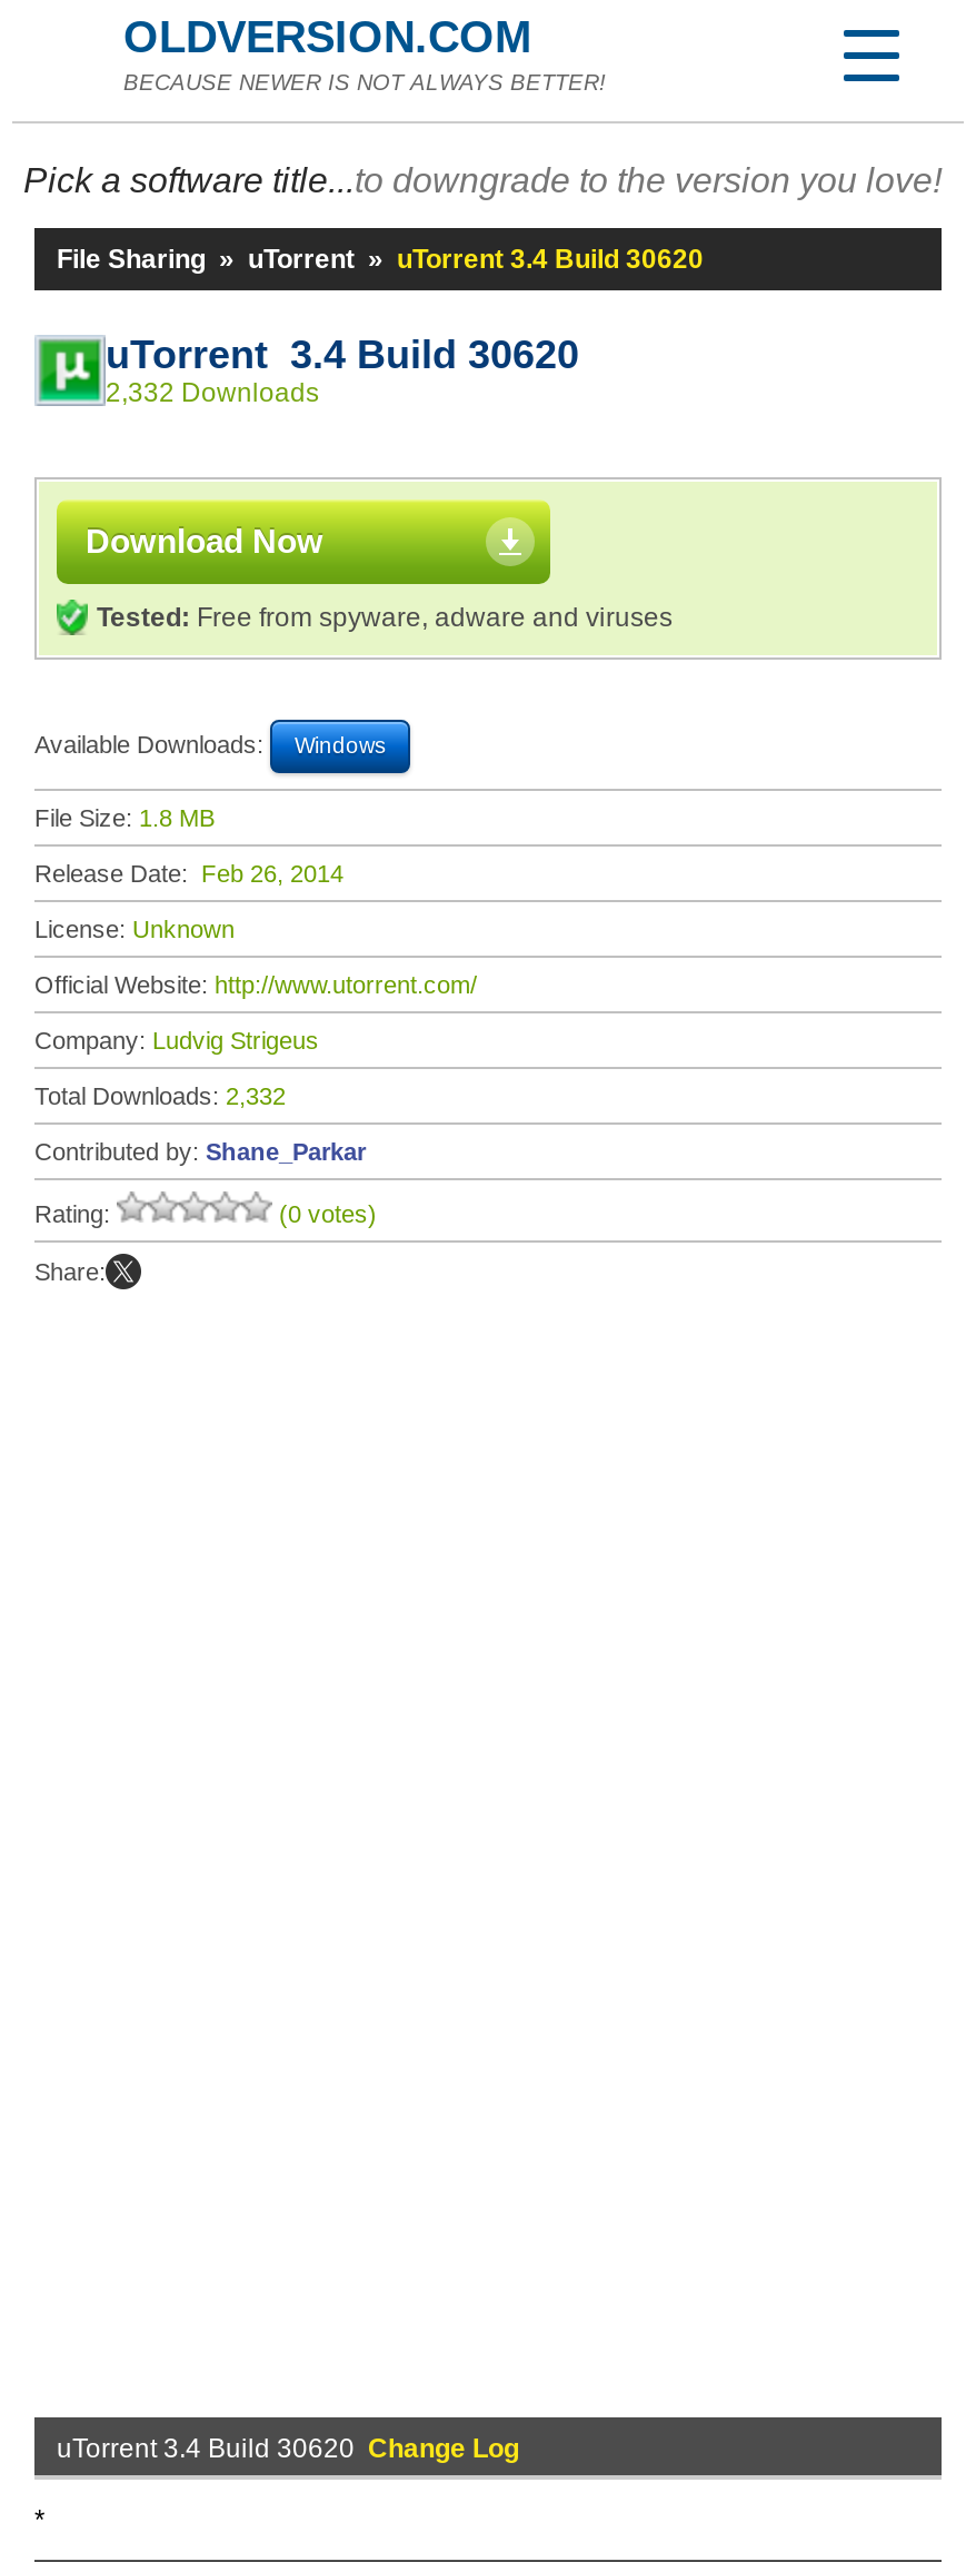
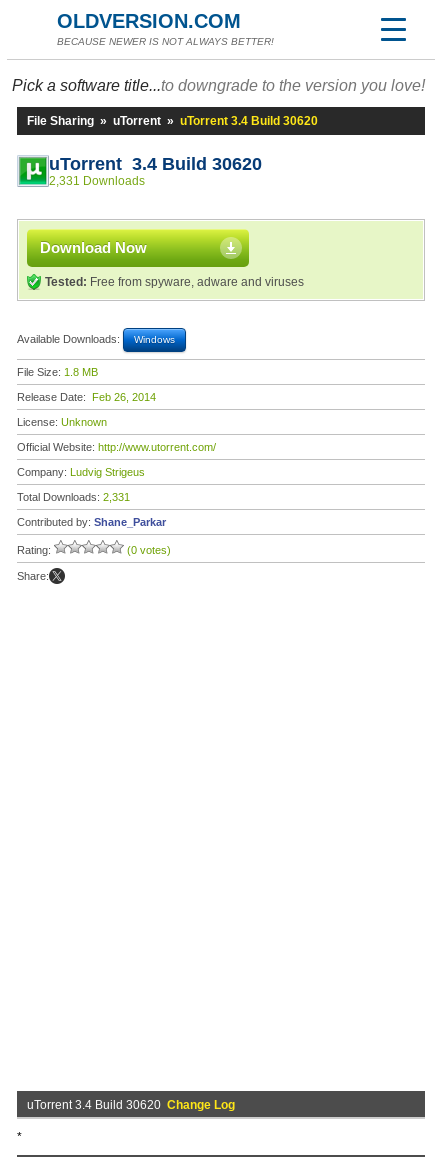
- 2,332 Downloads
+ 2,331 Downloads

- Total Downloads: 2,332
+ Total Downloads: 2,331
